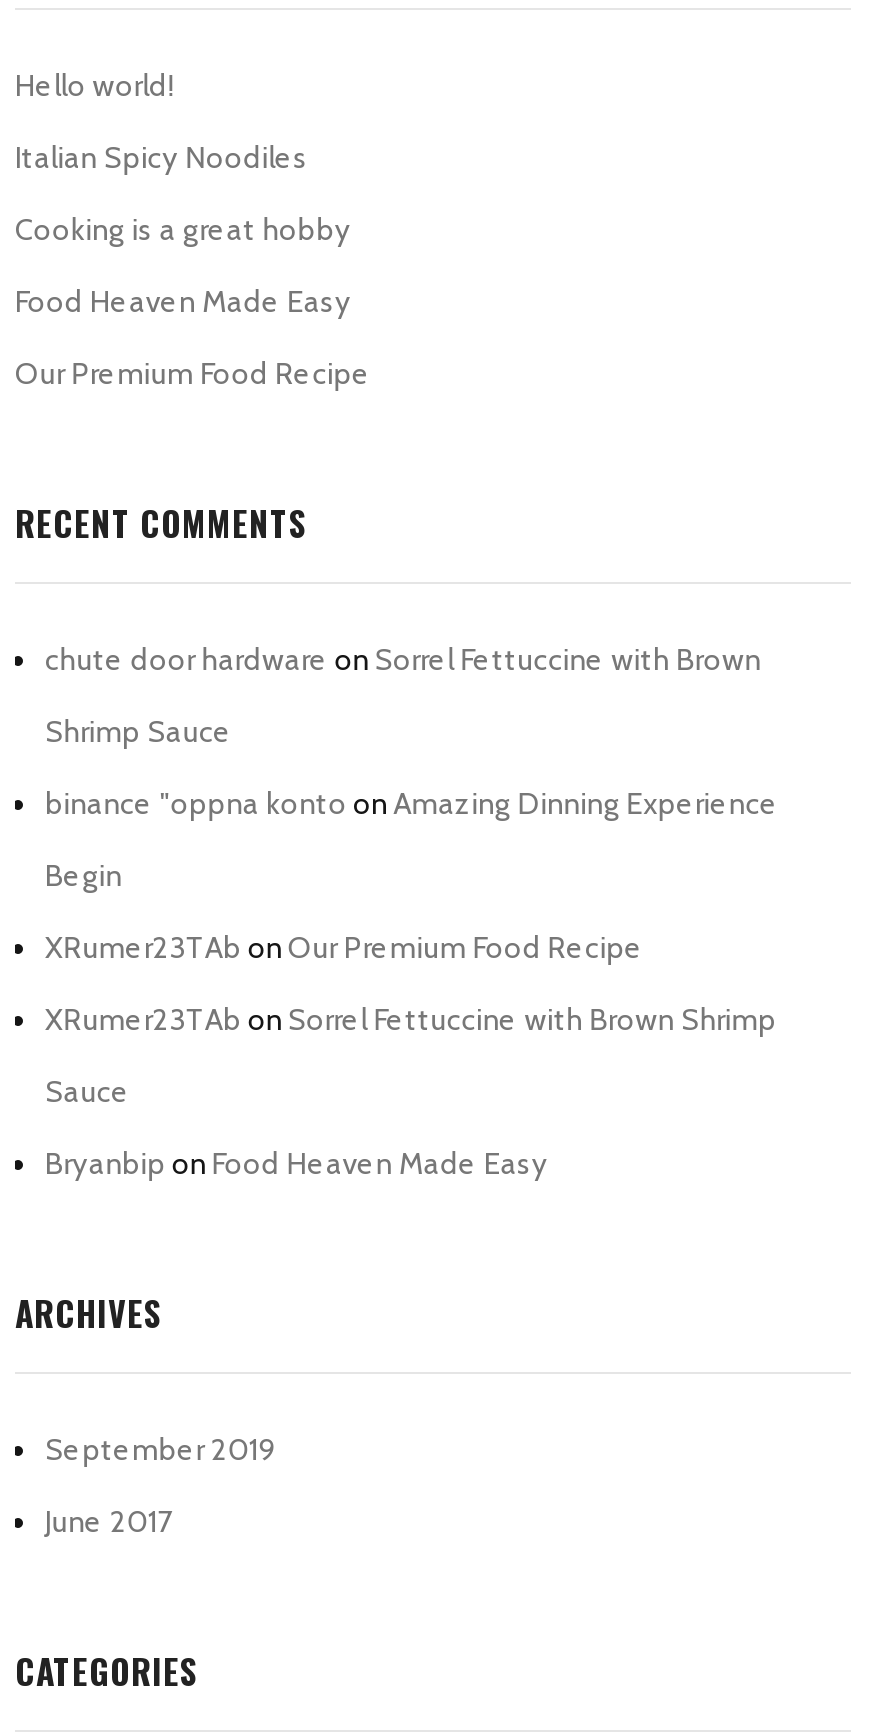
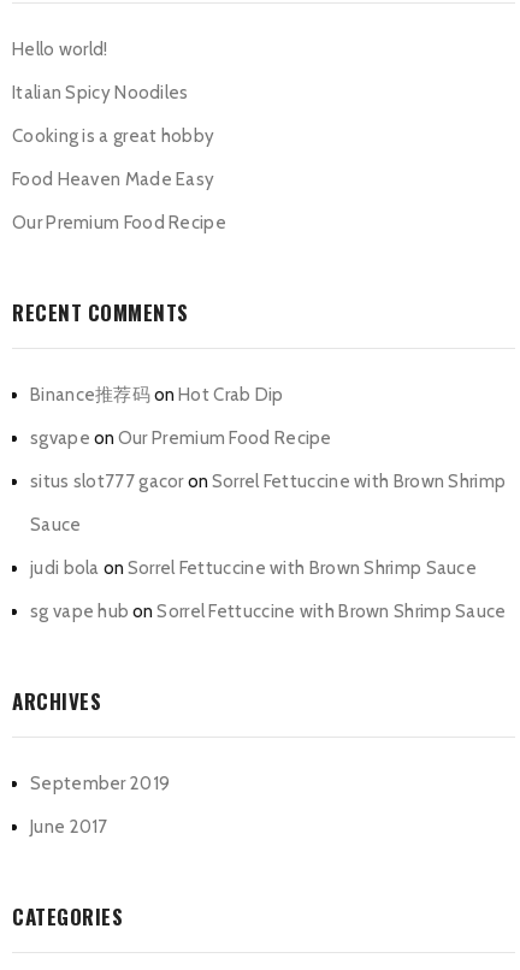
- chute door hardware on Sorrel Fettuccine with Brown
- Shrimp Sauce
- binance "oppna konto on Amazing Dinning Experience
- Begin
- XRumer23TAb on Our Premium Food Recipe
- XRumer23TAb on Sorrel Fettuccine with Brown Shrimp
+ Binance推荐码on Hot Crab Dip
+ sgvape on Our Premium Food Recipe
+ situs slot777 gacor on Sorrel Fettuccine with Brown Shrimp

moved up: Sauce

- Bryanbip on Food Heaven Made Easy
+ judi bola on Sorrel Fettuccine with Brown Shrimp Sauce
+ sg vape hub on Sorrel Fettuccine with Brown Shrimp Sauce
